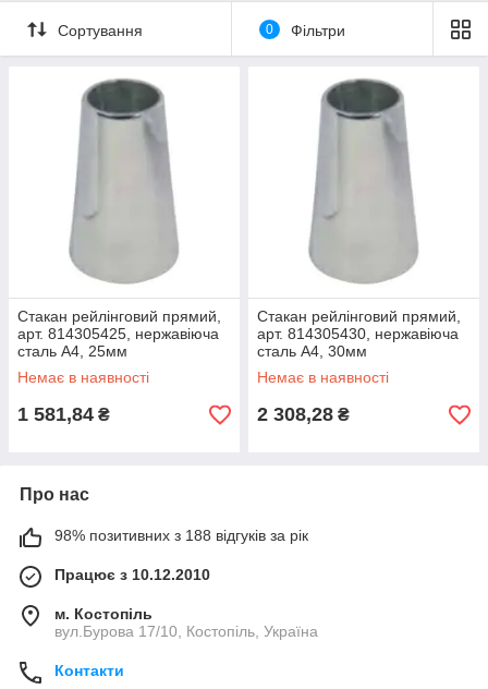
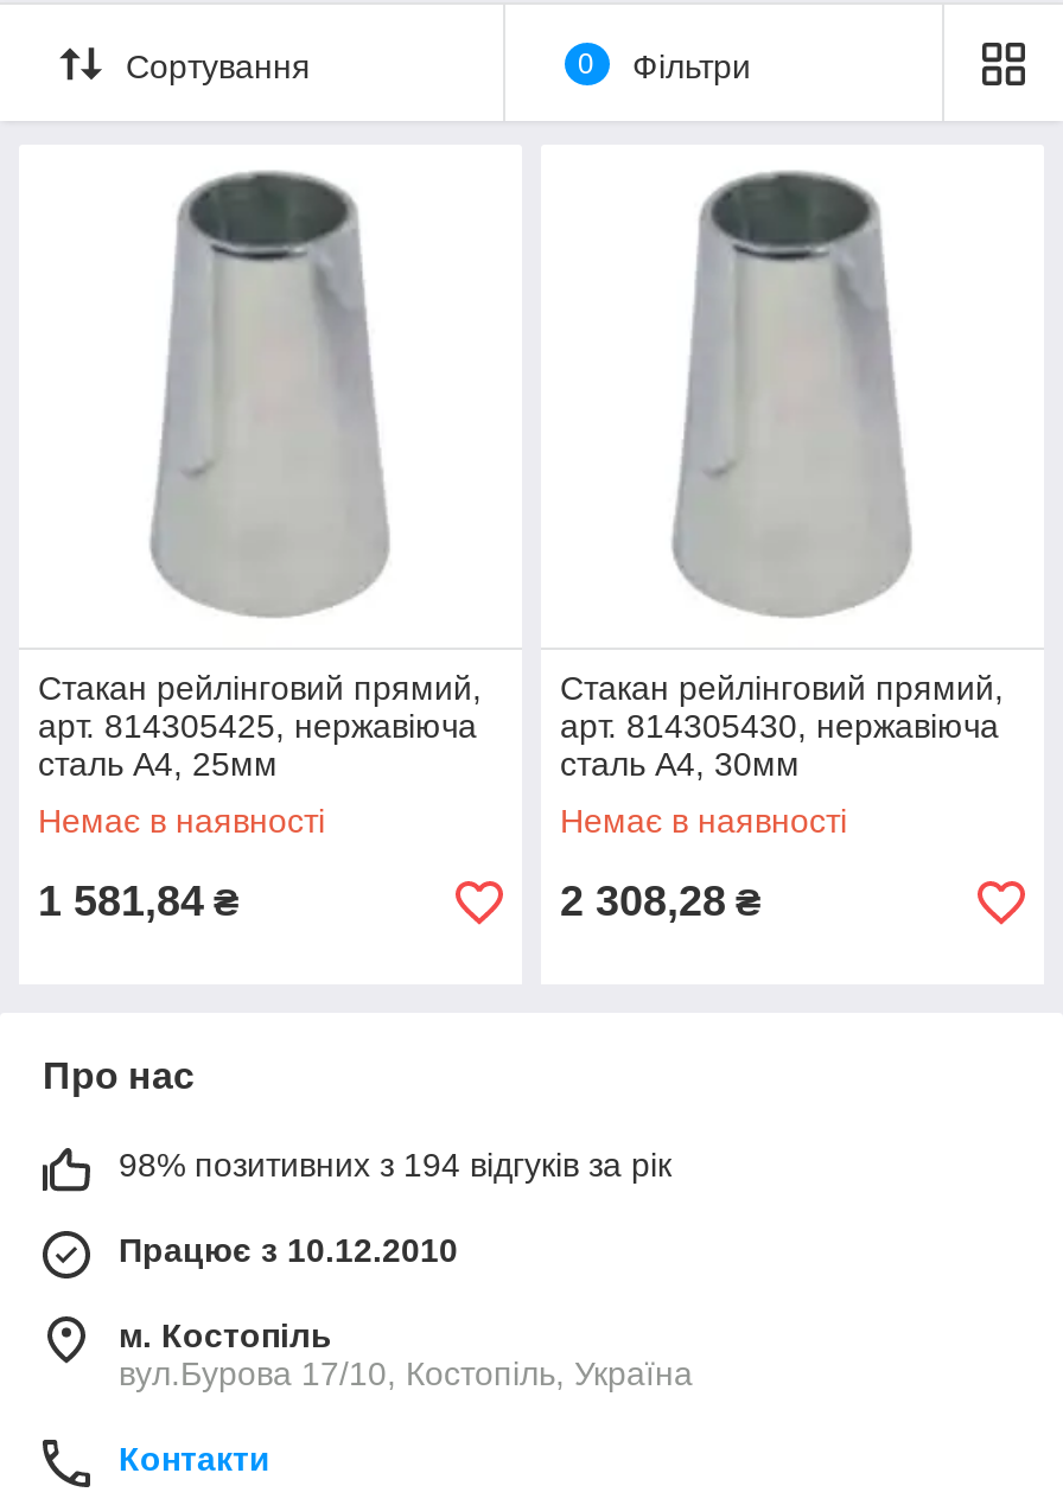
- 98% позитивних з 188 відгуків за рік
+ 98% позитивних з 194 відгуків за рік
